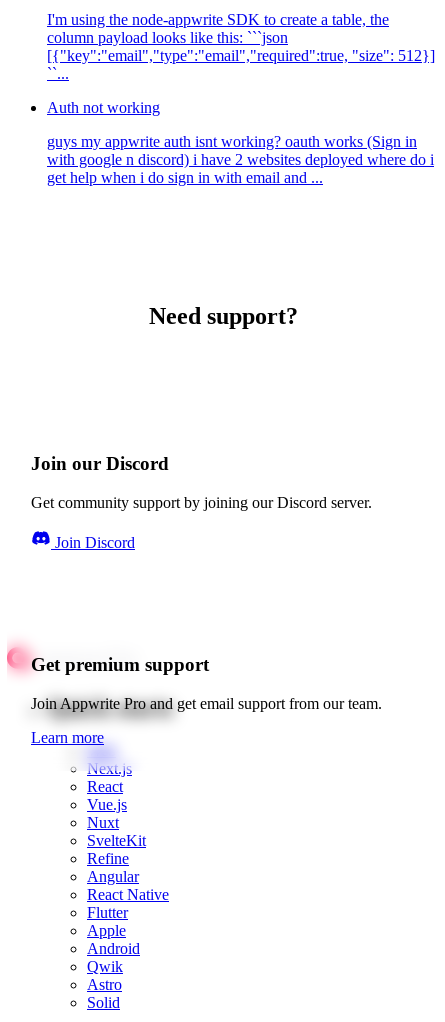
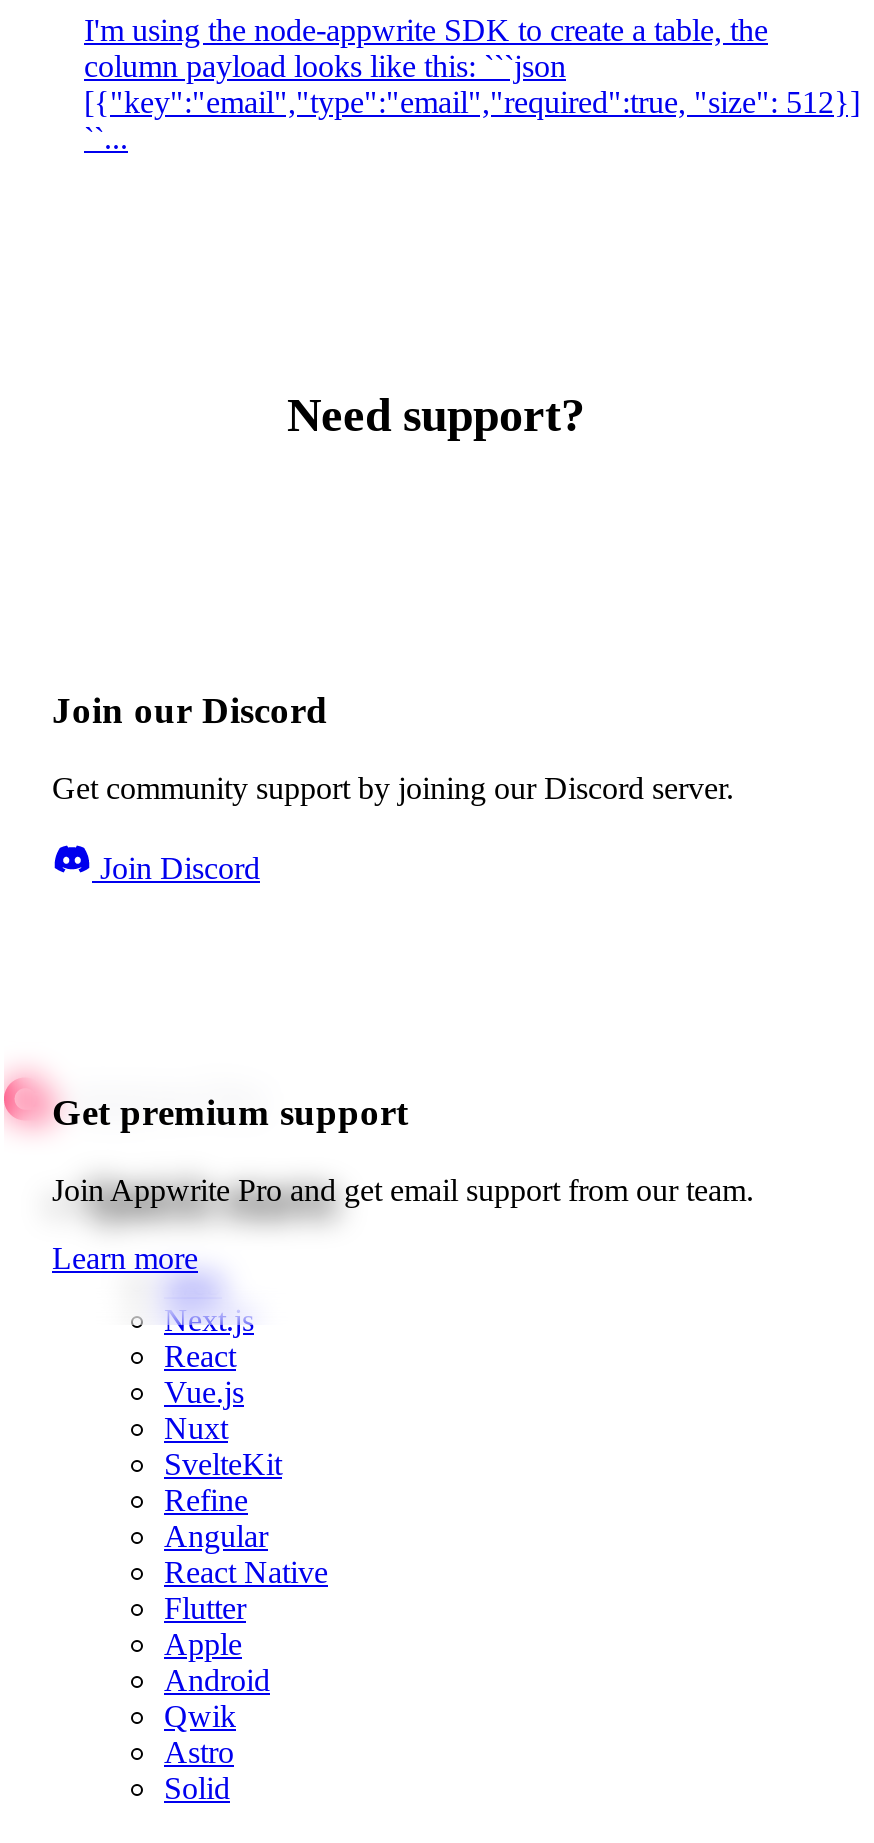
- Auth not working
- guys my appwrite auth isnt working? oauth works (Sign in
- with google n discord) i have 2 websites deployed where do i
- get help when i do sign in with email and ...
